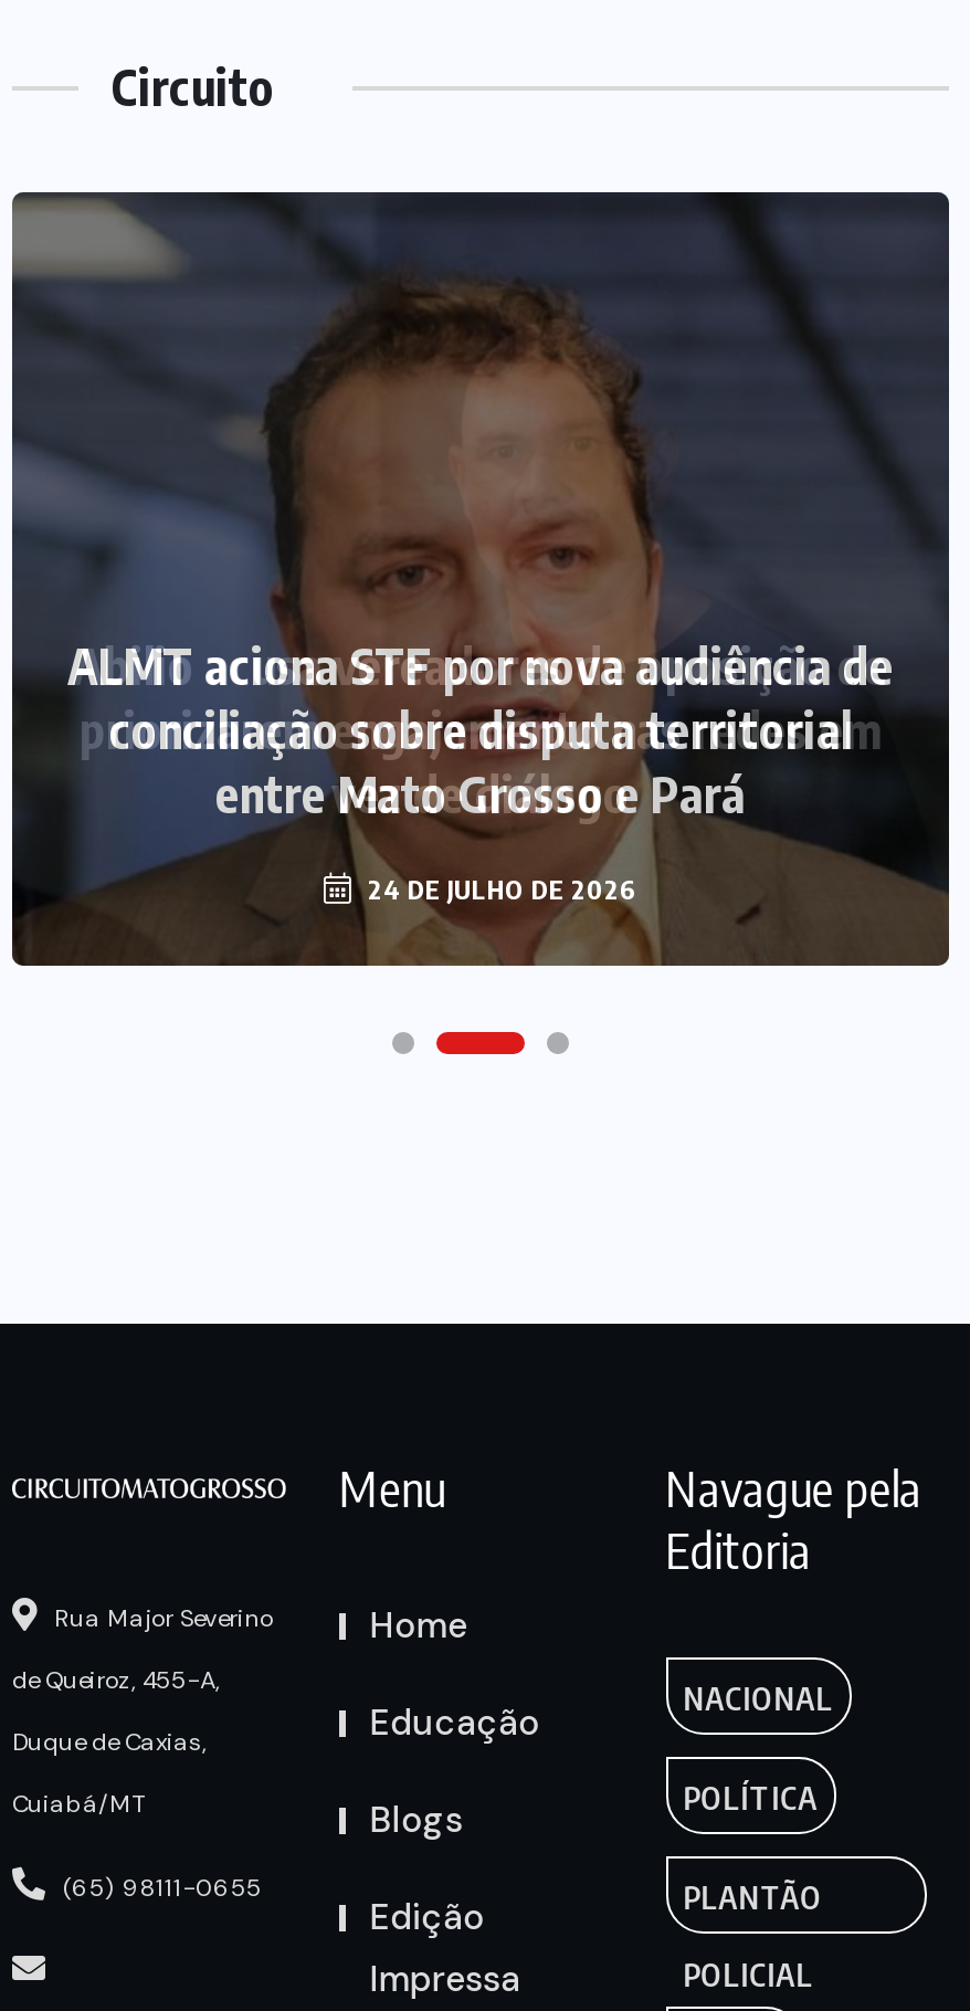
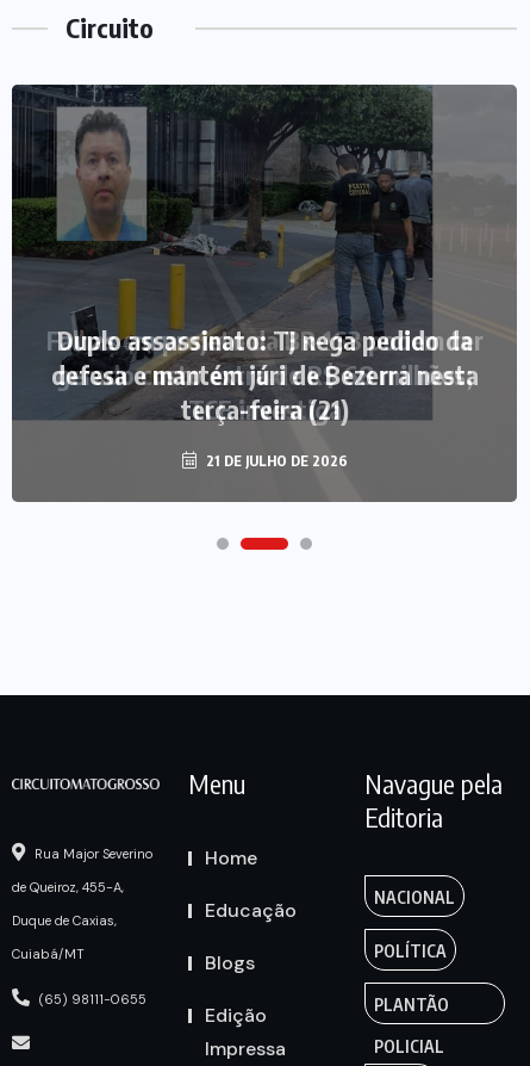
- [image]
- ALMT aciona STF por nova audiência de
- conciliação sobre disputa territorial
- entre Mato Grosso e Pará
+ [image]
+ Duplo assassinato: TJ nega pedido da
+ defesa e mantém júri de Bezerra nesta
+ terça-feira (21)

- 24 DE JULHO DE 2026
+ 21 DE JULHO DE 2026
